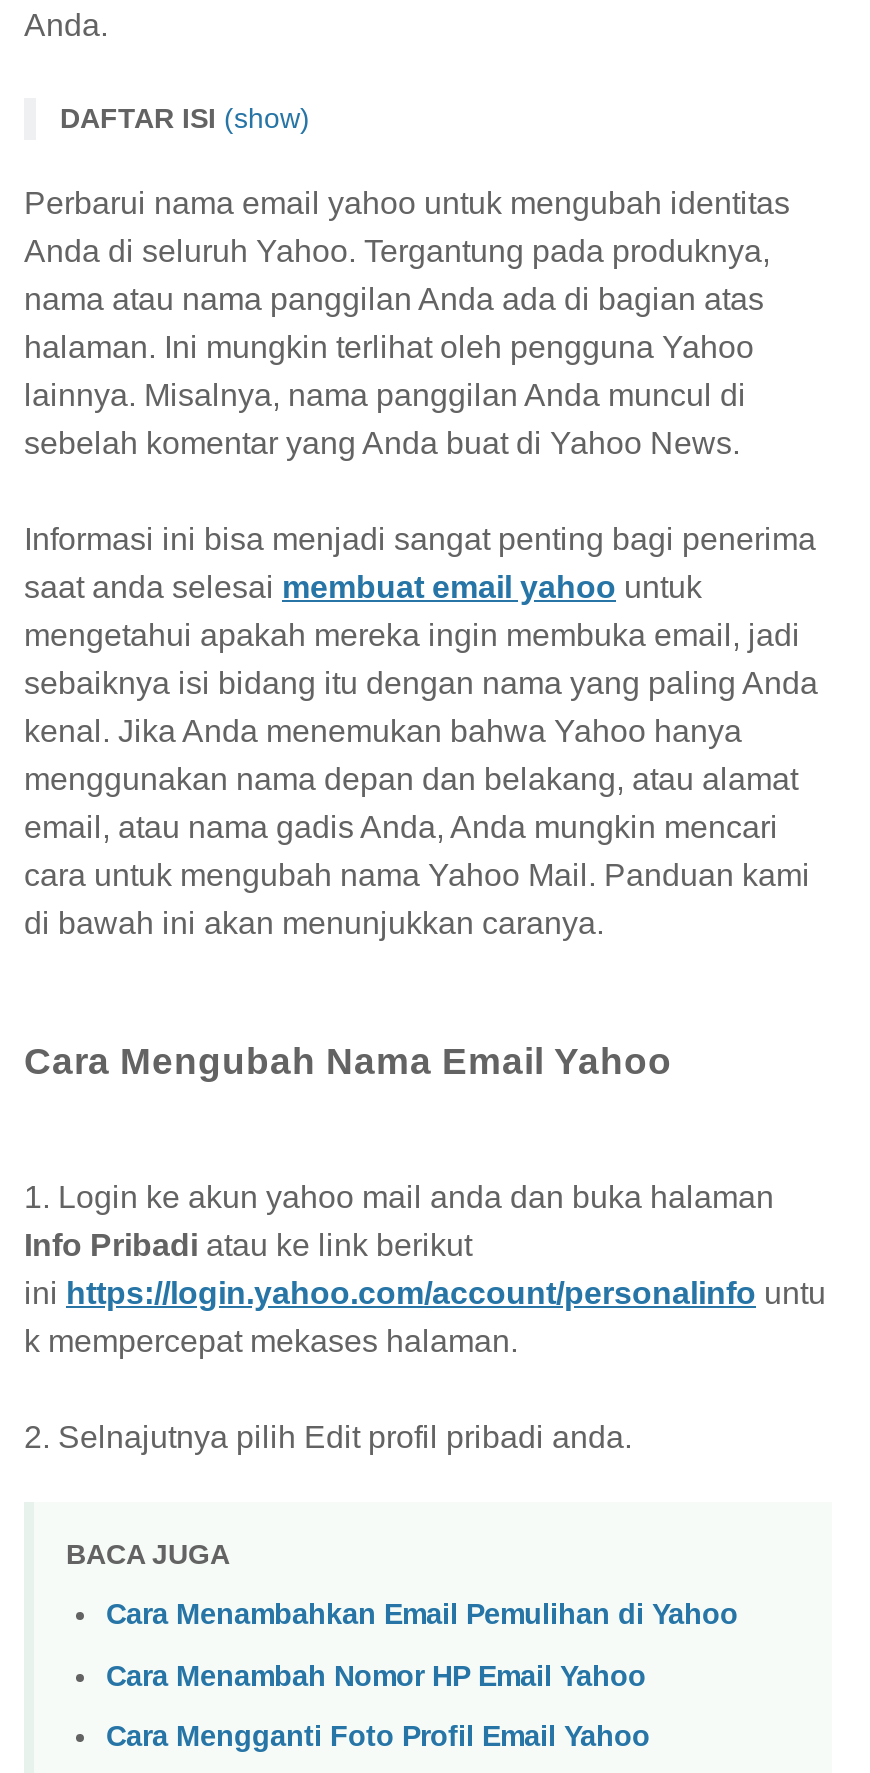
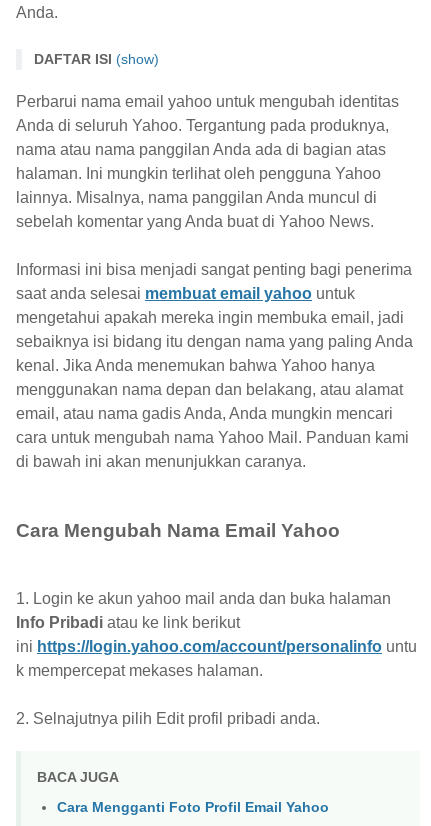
- Cara Menambahkan Email Pemulihan di Yahoo
- Cara Menambah Nomor HP Email Yahoo
